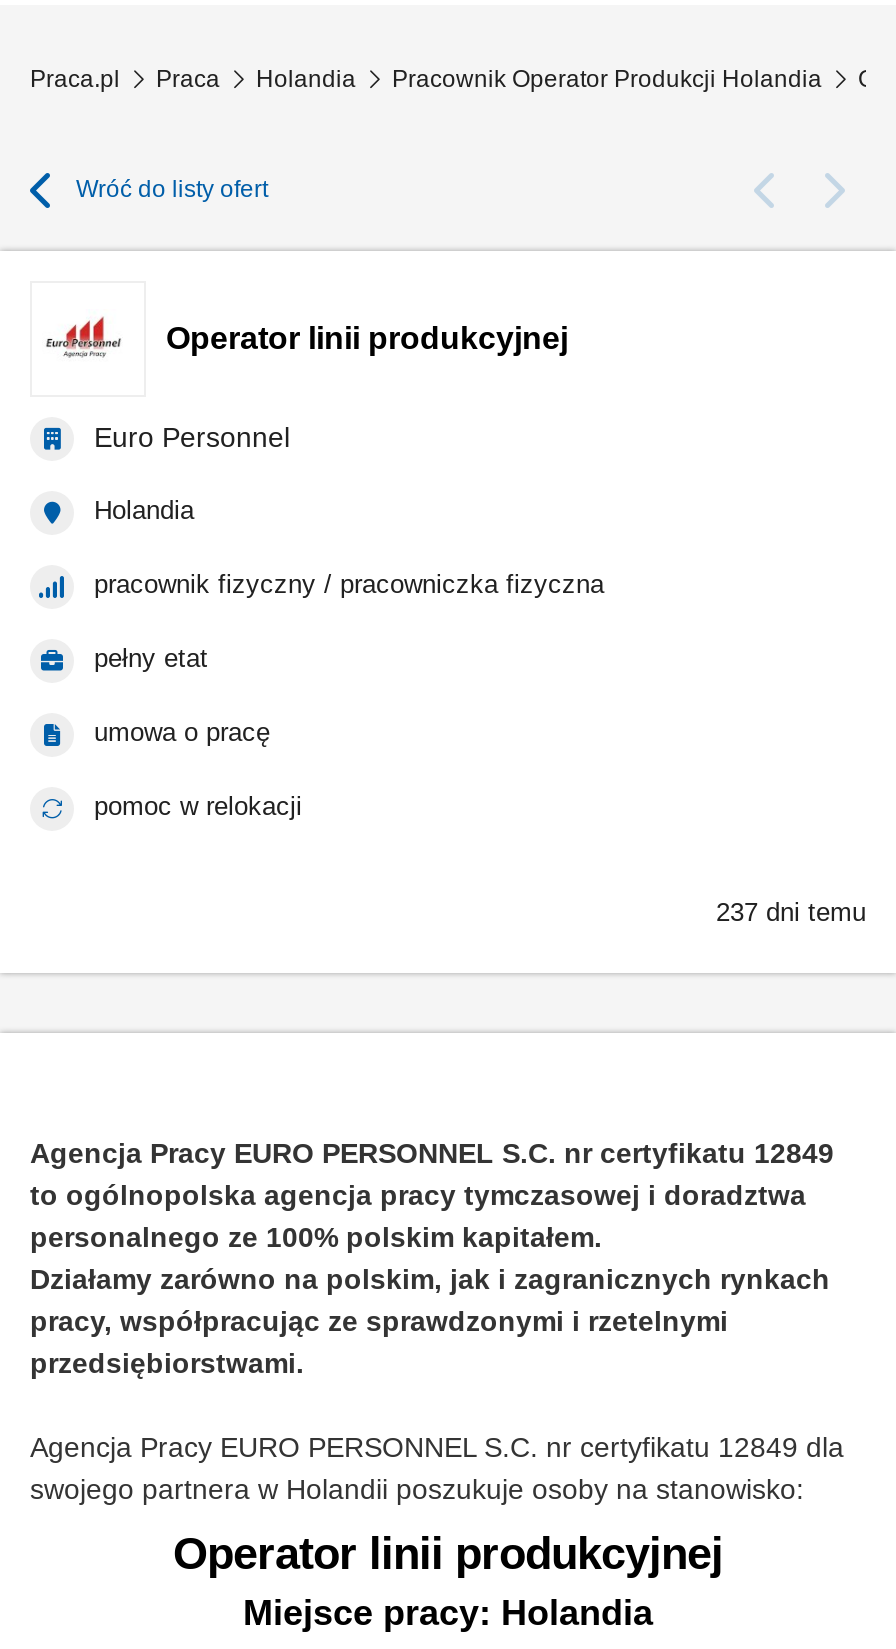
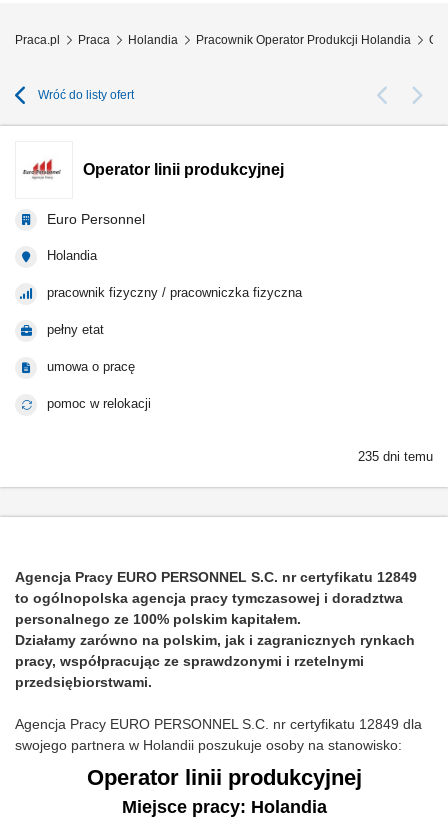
- 237 dni temu
+ 235 dni temu
